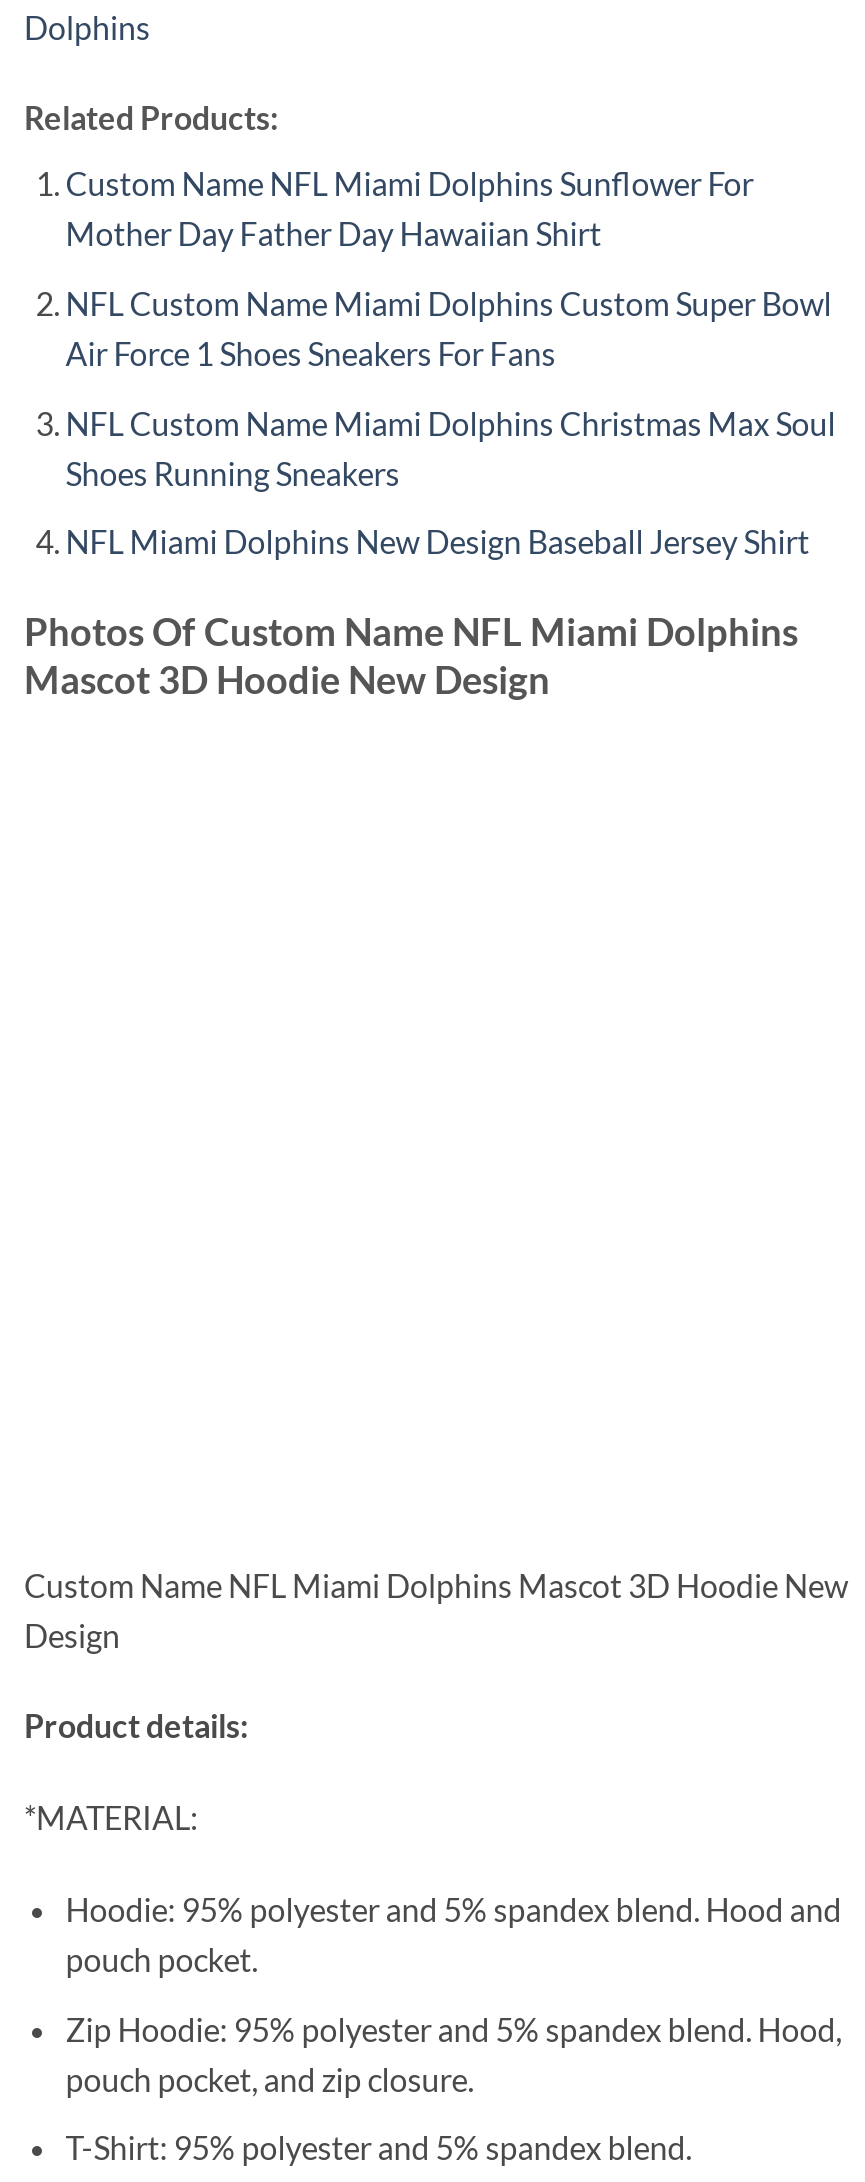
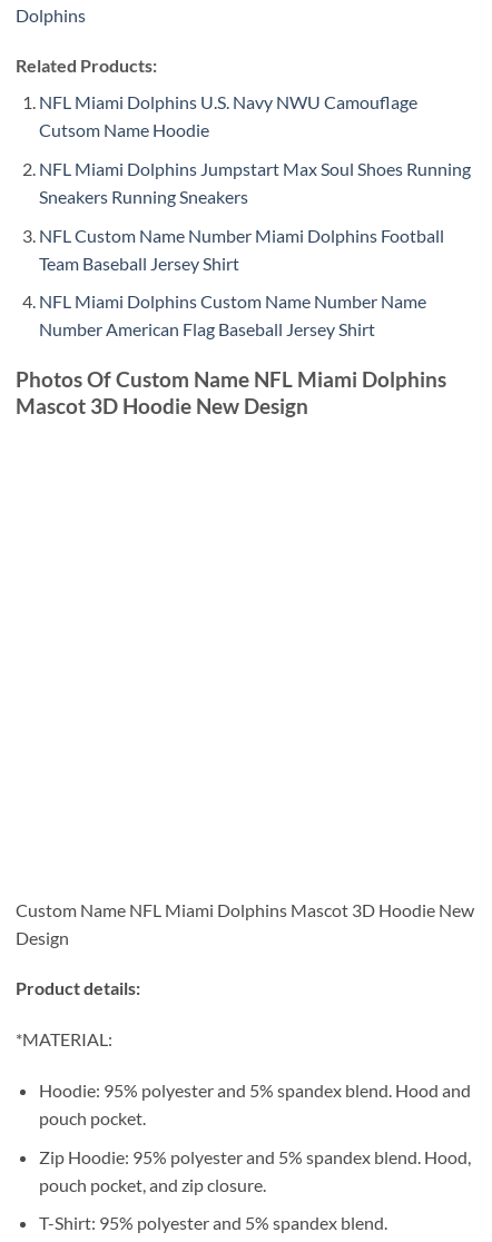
- Custom Name NFL Miami Dolphins Sunflower For
- Mother Day Father Day Hawaiian Shirt
+ NFL Miami Dolphins U.S. Navy NWU Camouflage
+ Cutsom Name Hoodie

- NFL Custom Name Miami Dolphins Custom Super Bowl
- Air Force 1 Shoes Sneakers For Fans
+ NFL Miami Dolphins Jumpstart Max Soul Shoes Running
+ Sneakers Running Sneakers

- NFL Custom Name Miami Dolphins Christmas Max Soul
- Shoes Running Sneakers
+ NFL Custom Name Number Miami Dolphins Football
+ Team Baseball Jersey Shirt

- NFL Miami Dolphins New Design Baseball Jersey Shirt
+ NFL Miami Dolphins Custom Name Number Name
+ Number American Flag Baseball Jersey Shirt
